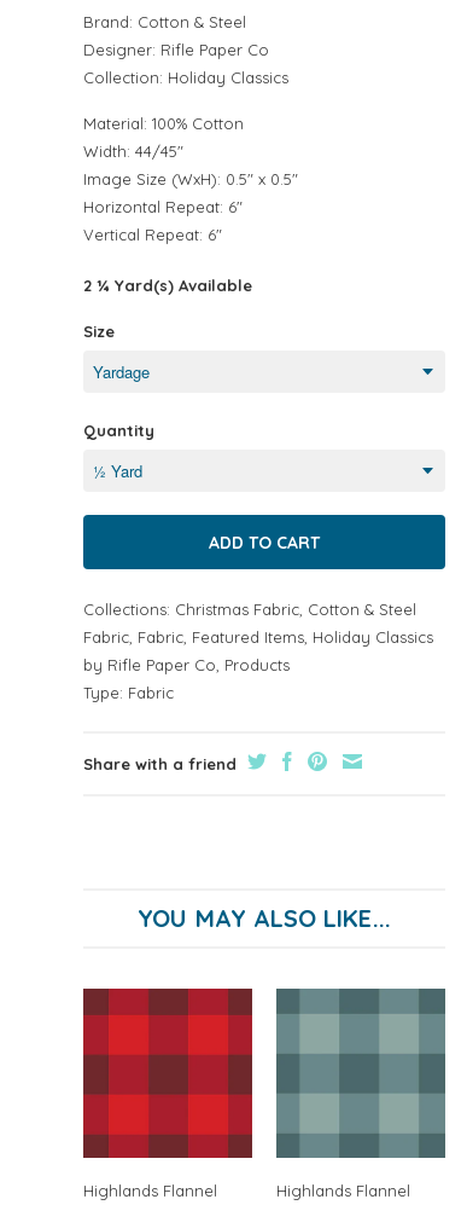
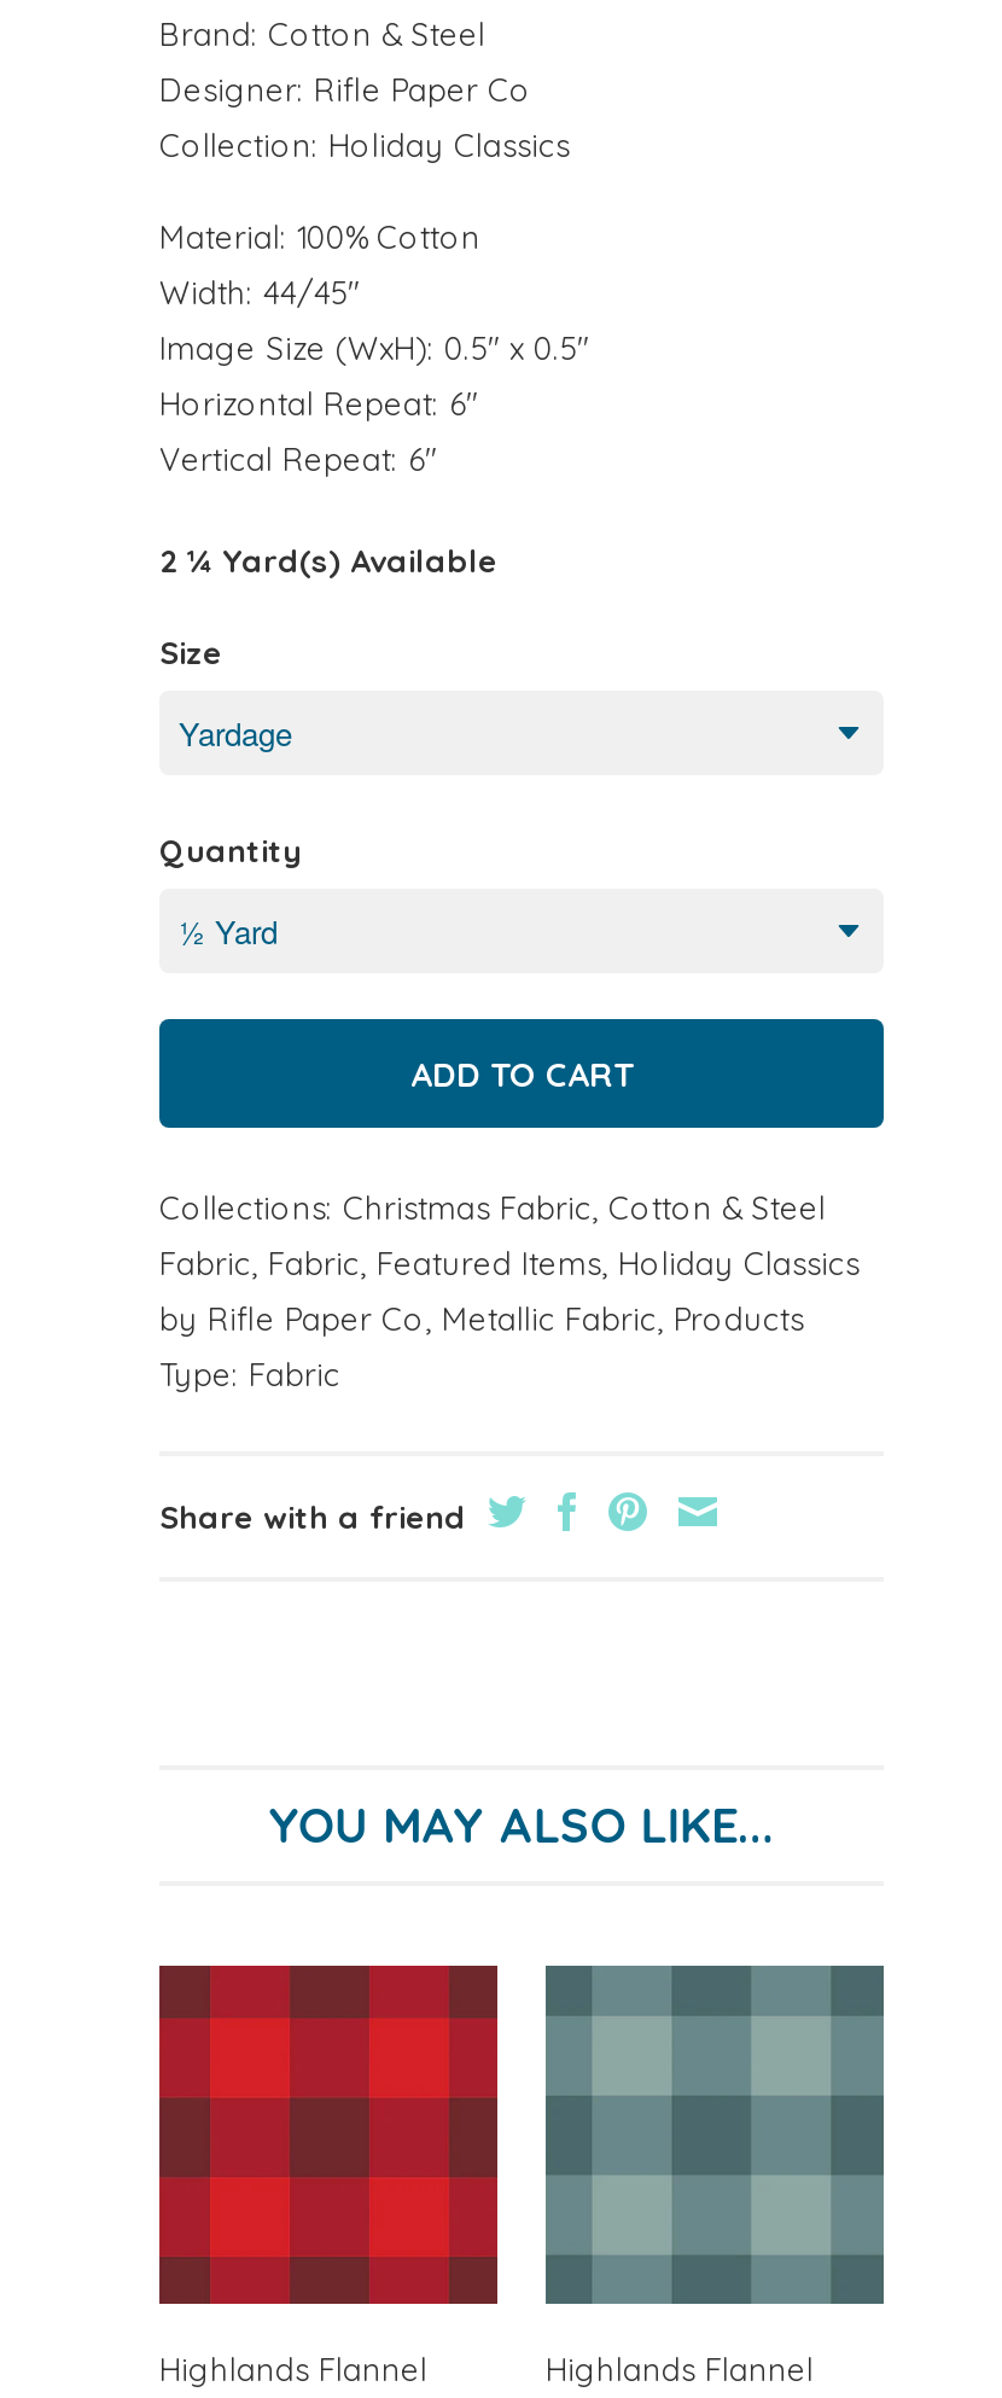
- by Rifle Paper Co, Products
+ by Rifle Paper Co, Metallic Fabric, Products
